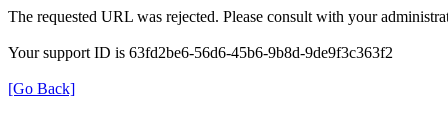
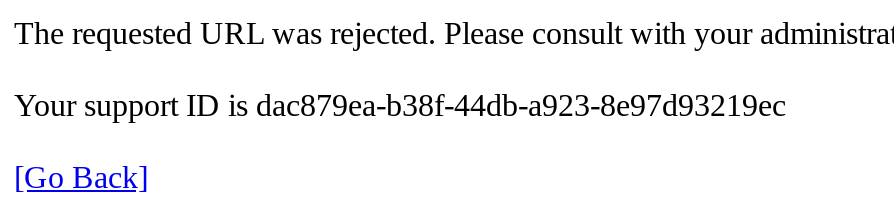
- Your support ID is 63fd2be6-56d6-45b6-9b8d-9de9f3c363f2
+ Your support ID is dac879ea-b38f-44db-a923-8e97d93219ec
